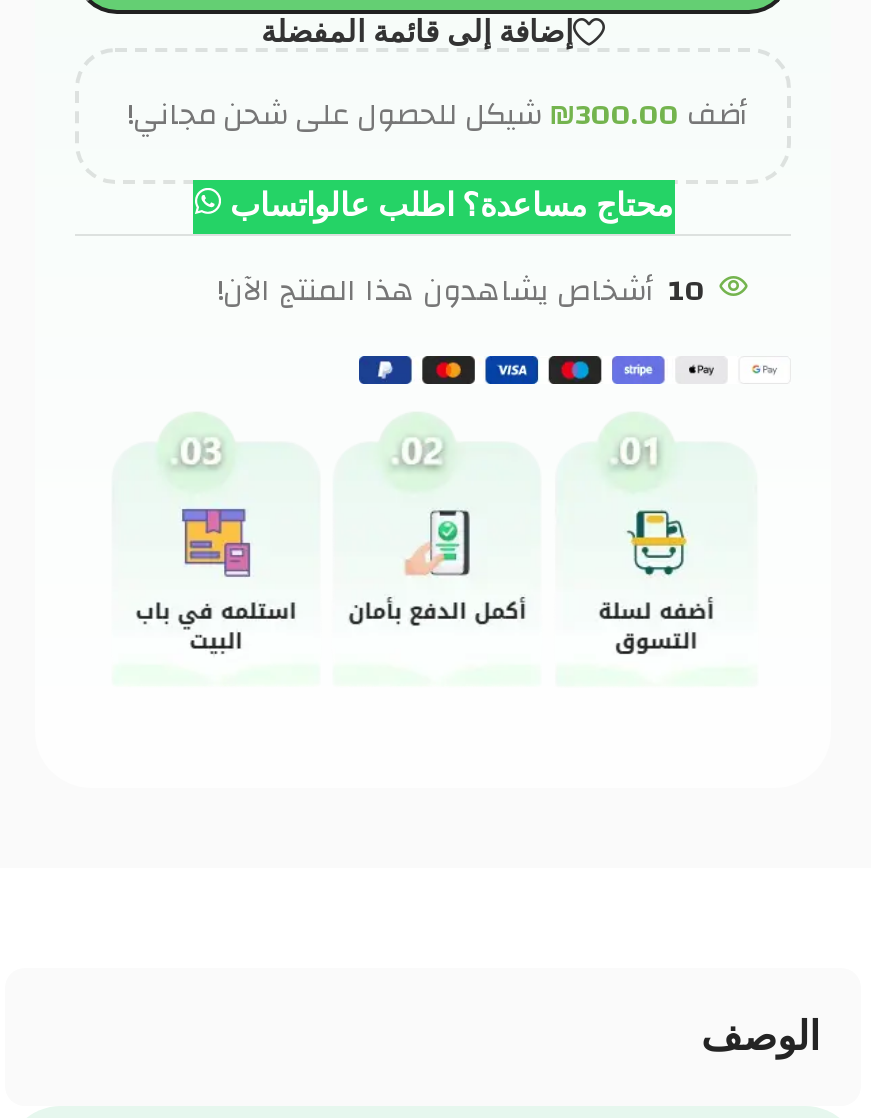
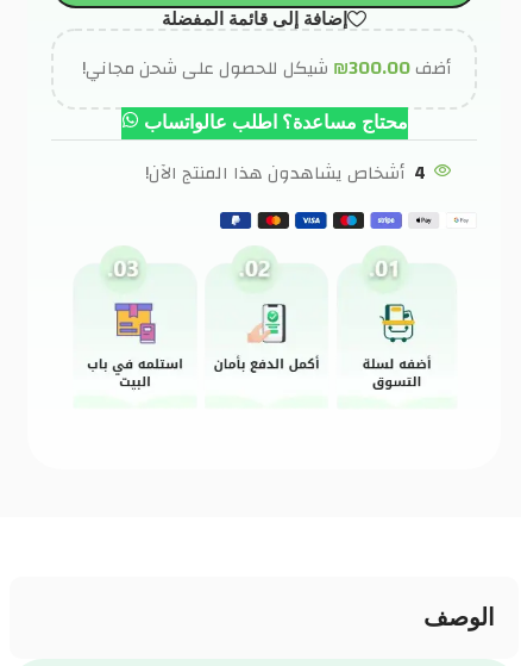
- 10 أشخاص يشاهدون هذا المنتج الآن!
+ 4 أشخاص يشاهدون هذا المنتج الآن!
